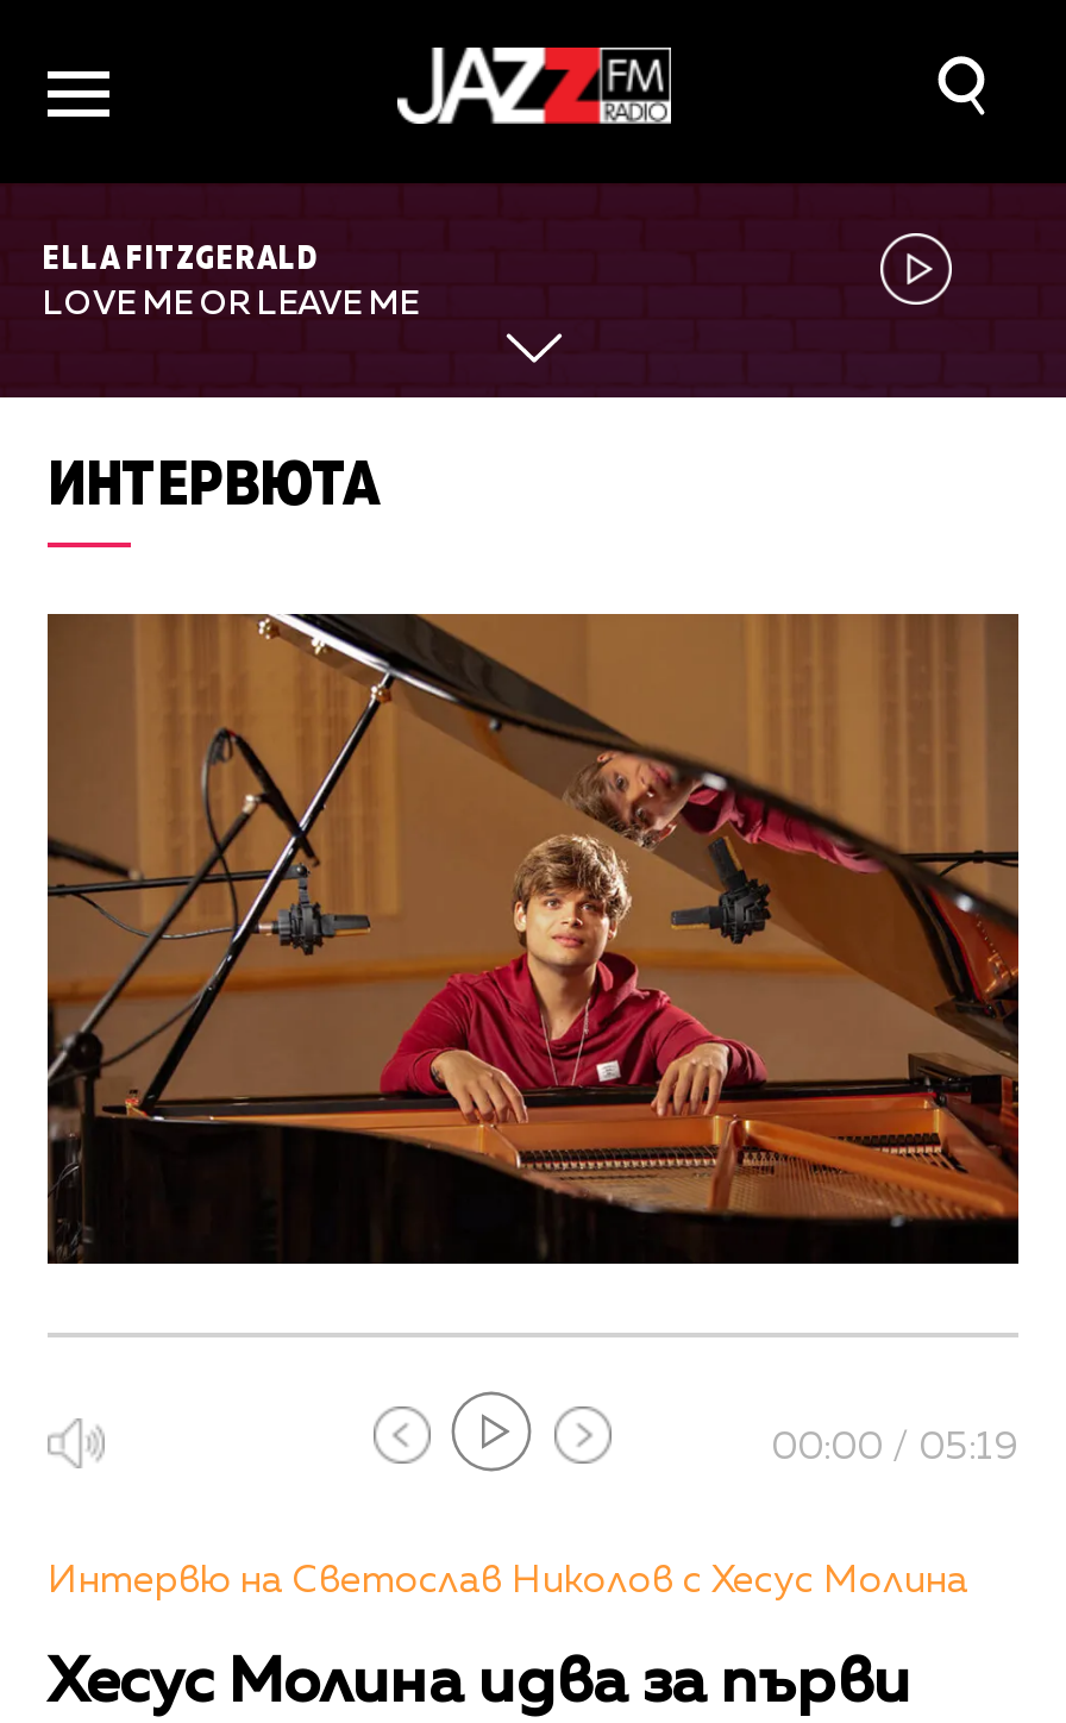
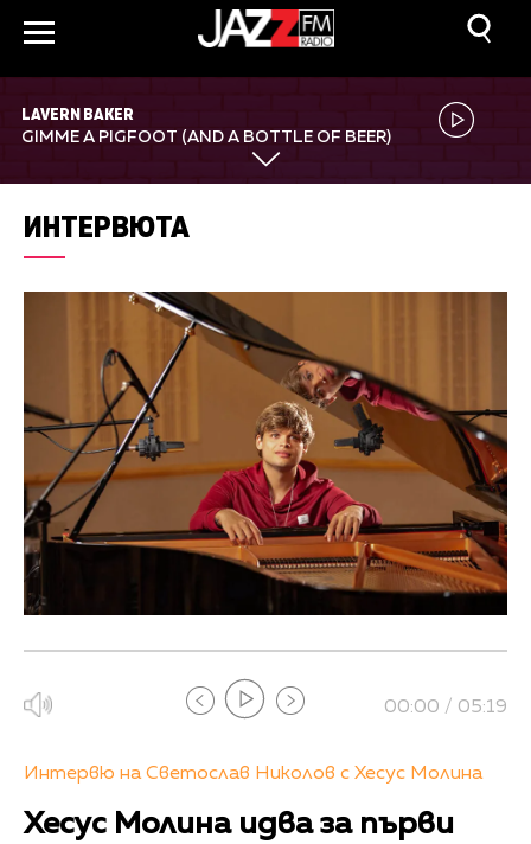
- ELLA FITZGERALD
- LOVE ME OR LEAVE ME
+ LAVERN BAKER
+ GIMME A PIGFOOT (AND A BOTTLE OF BEER)
